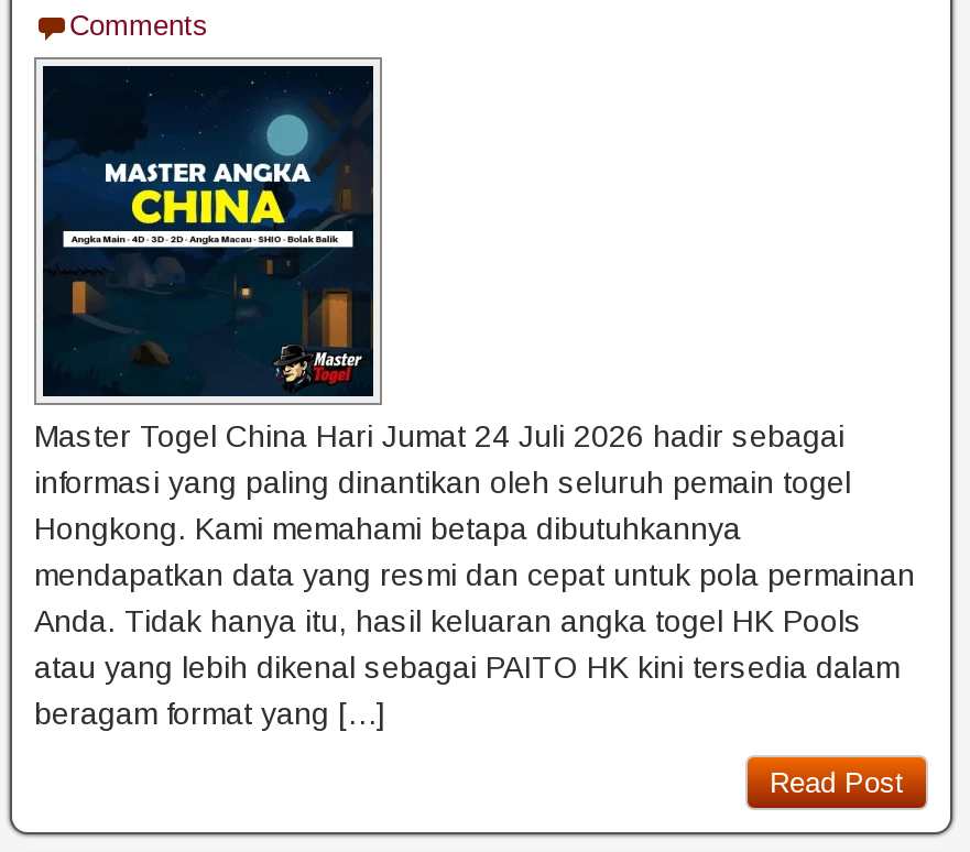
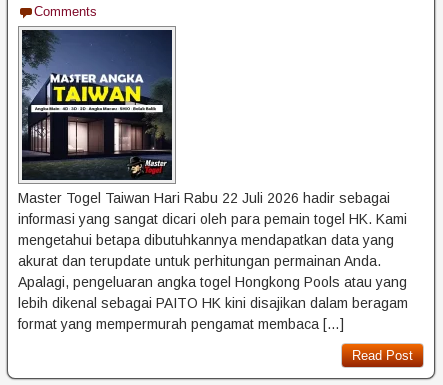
- [image]
- Master Togel China Hari Jumat 24 Juli 2026 hadir sebagai
- informasi yang paling dinantikan oleh seluruh pemain togel
- Hongkong. Kami memahami betapa dibutuhkannya
- mendapatkan data yang resmi dan cepat untuk pola permainan
- Anda. Tidak hanya itu, hasil keluaran angka togel HK Pools
- atau yang lebih dikenal sebagai PAITO HK kini tersedia dalam
- beragam format yang […]
+ [image]
+ Master Togel Taiwan Hari Rabu 22 Juli 2026 hadir sebagai
+ informasi yang sangat dicari oleh para pemain togel HK. Kami
+ mengetahui betapa dibutuhkannya mendapatkan data yang
+ akurat dan terupdate untuk perhitungan permainan Anda.
+ Apalagi, pengeluaran angka togel Hongkong Pools atau yang
+ lebih dikenal sebagai PAITO HK kini disajikan dalam beragam
+ format yang mempermurah pengamat membaca […]
